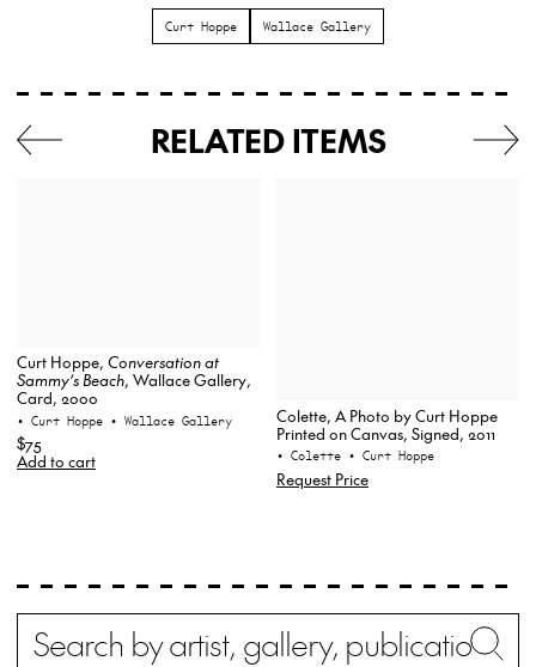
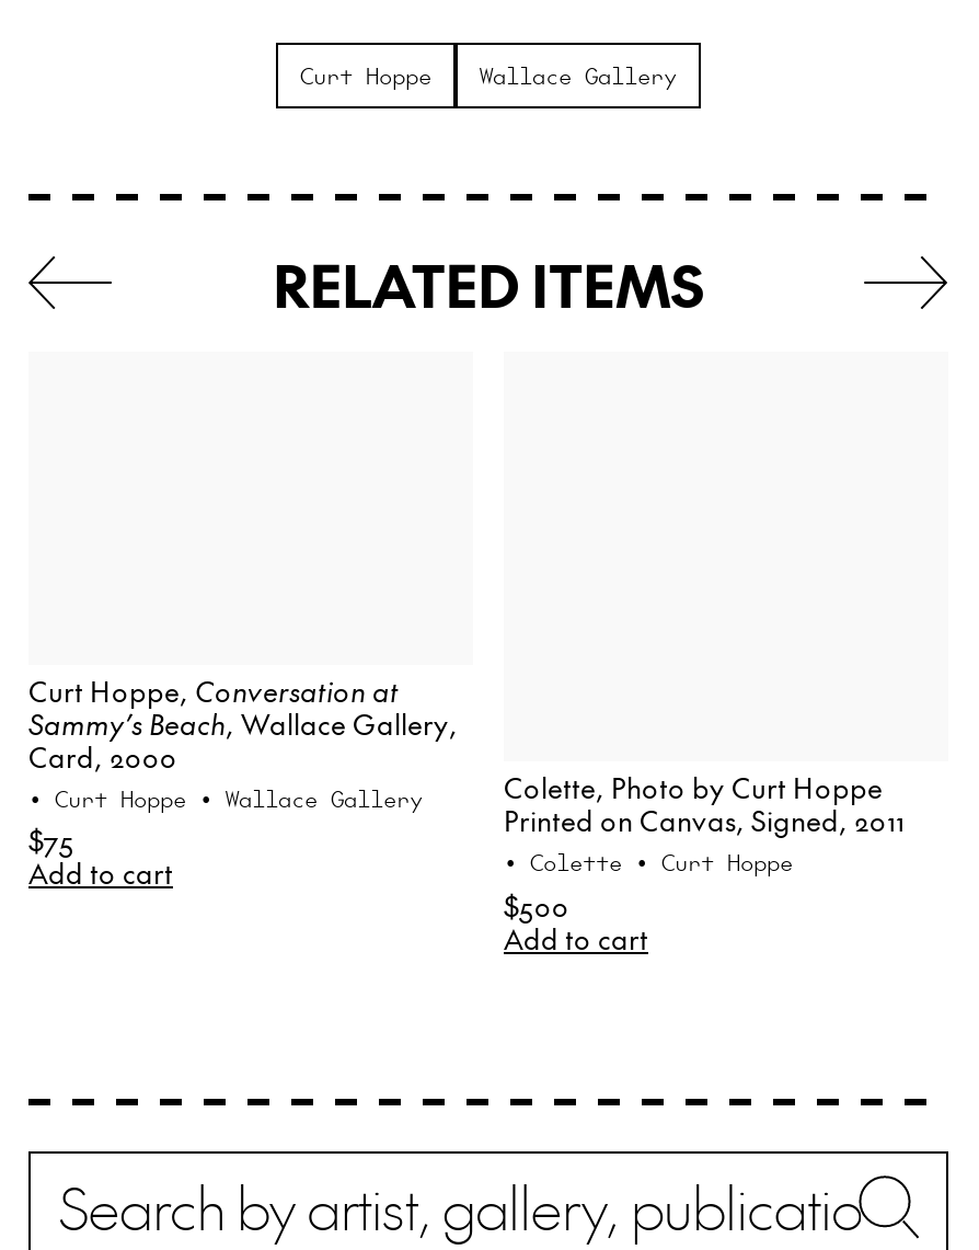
- Colette, A Photo by Curt Hoppe
+ Colette, Photo by Curt Hoppe

- Request Price
+ $500
+ Add to cart
